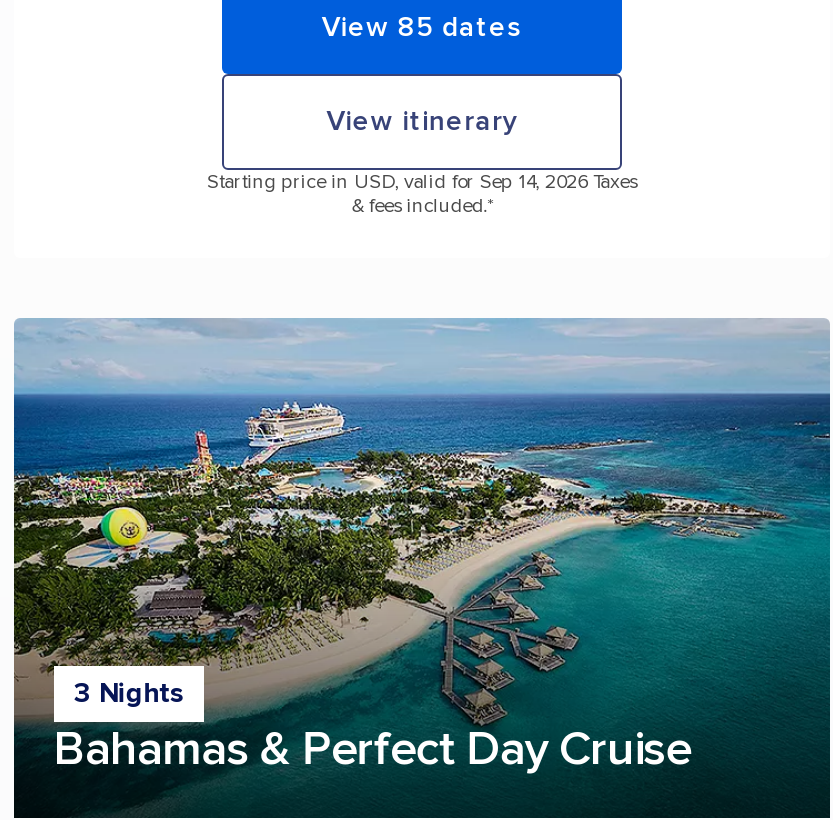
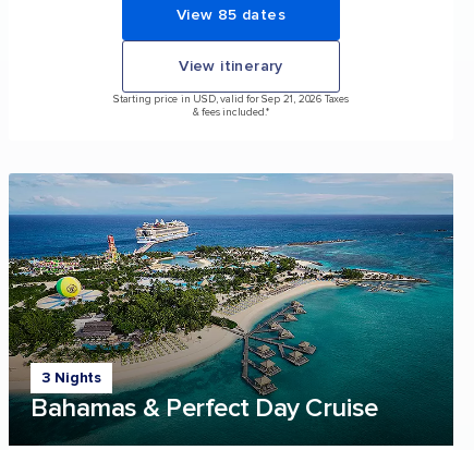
- Starting price in USD, valid for Sep 14, 2026 Taxes
+ Starting price in USD, valid for Sep 21, 2026 Taxes
